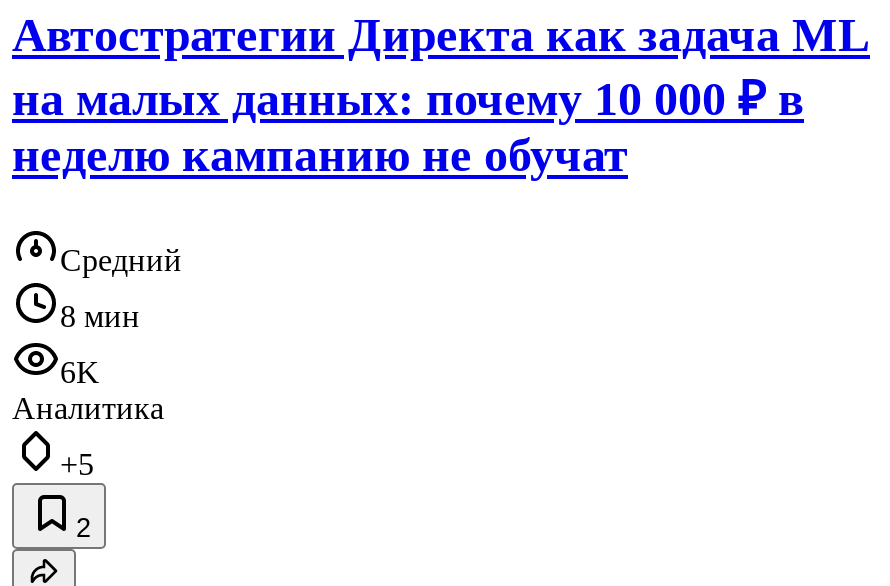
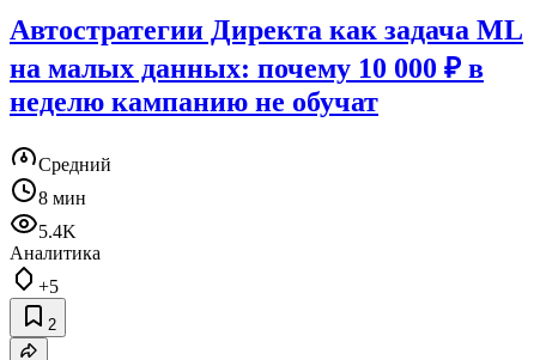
- 6K
+ 5.4K
